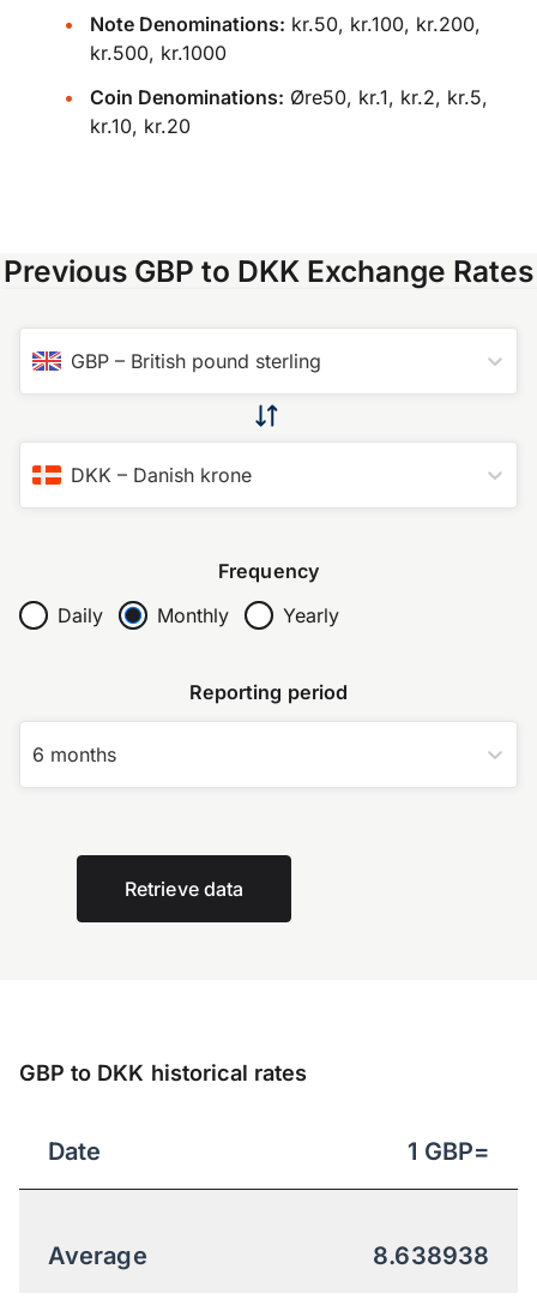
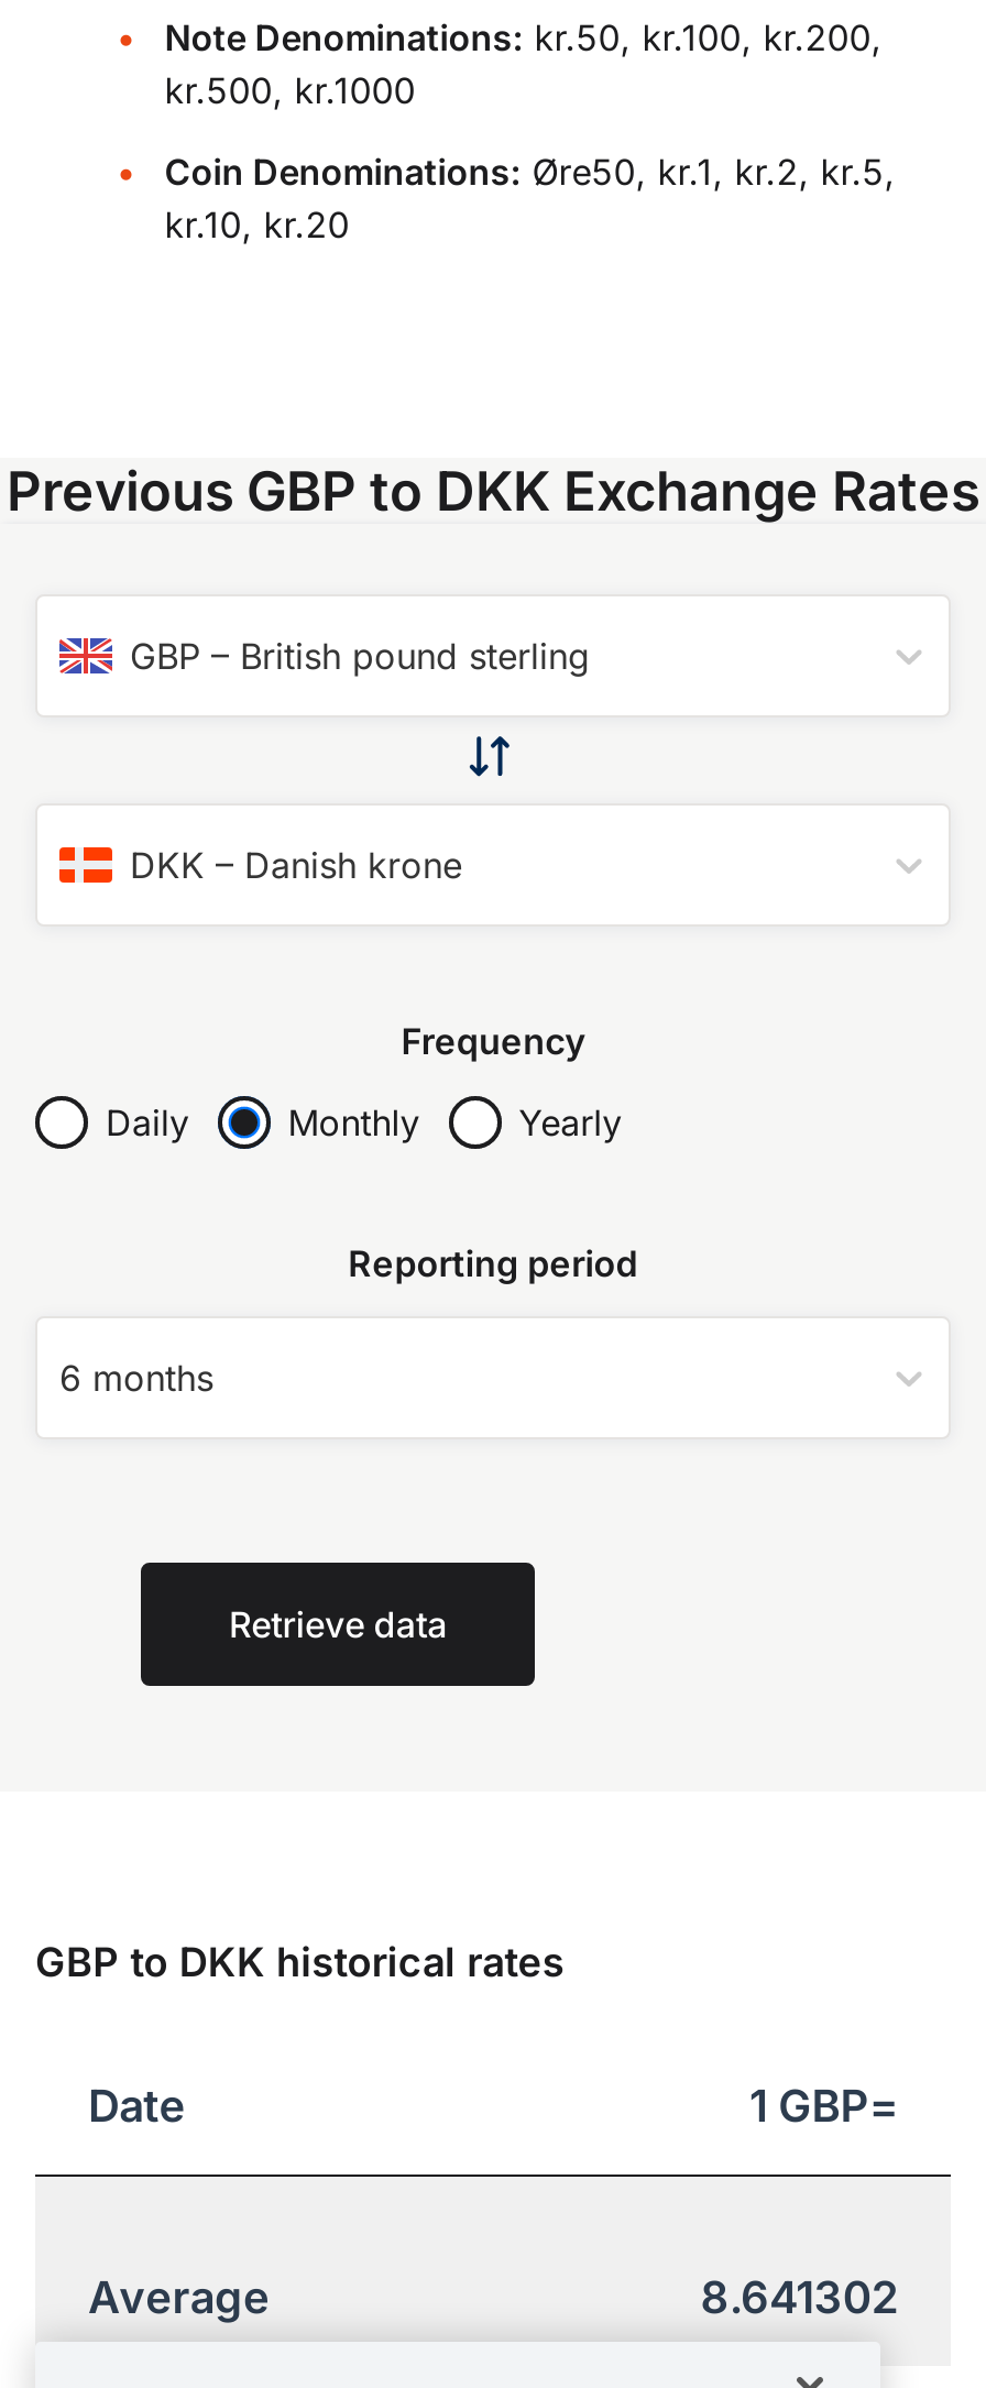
- 8.638938
+ 8.641302
